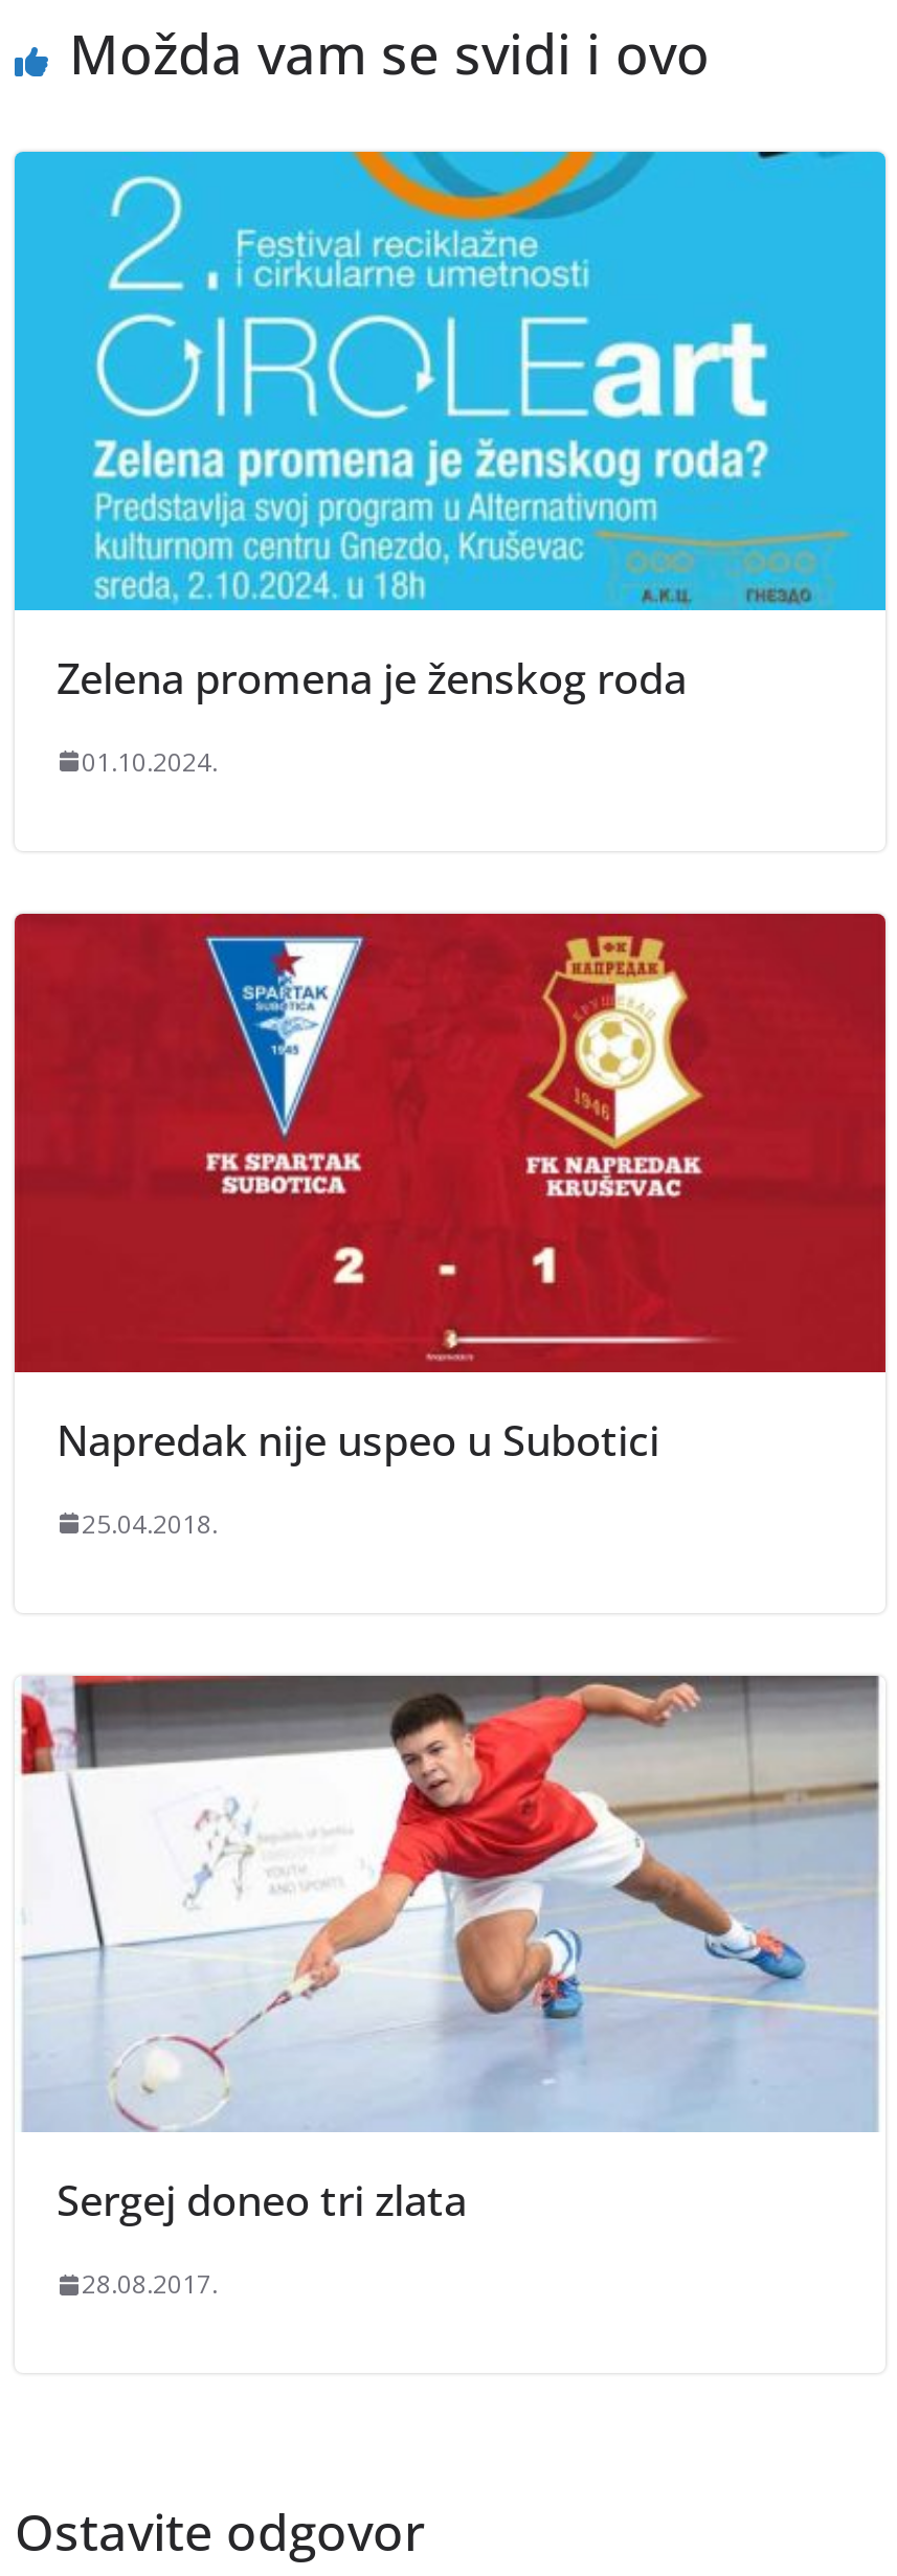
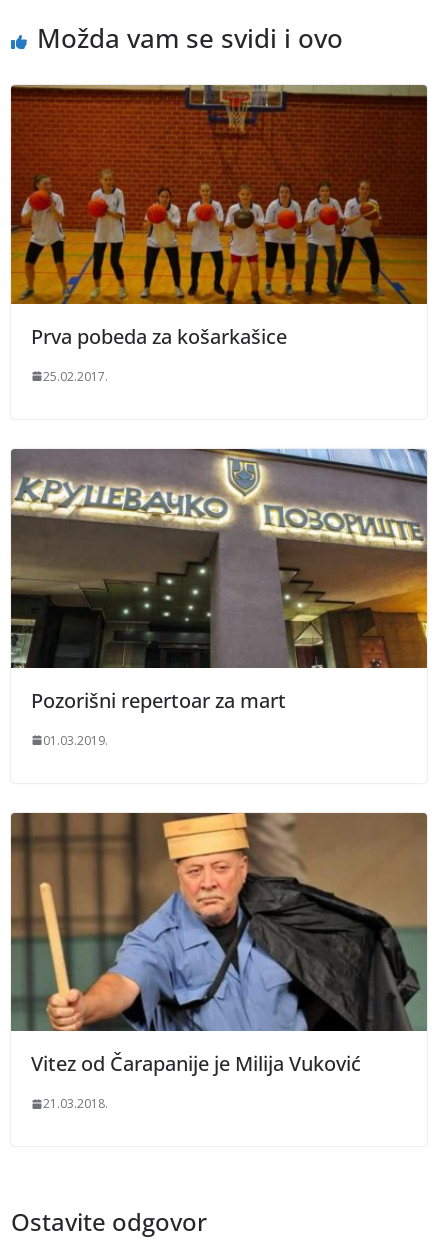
- [image]
- Zelena promena je ženskog roda
+ [image]
+ Prva pobeda za košarkašice

- 01.10.2024.
+ 25.02.2017.

- [image]
- Napredak nije uspeo u Subotici
+ [image]
+ Pozorišni repertoar za mart

- 25.04.2018.
+ 01.03.2019.

- [image]
- Sergej doneo tri zlata
+ [image]
+ Vitez od Čarapanije je Milija Vuković

- 28.08.2017.
+ 21.03.2018.
